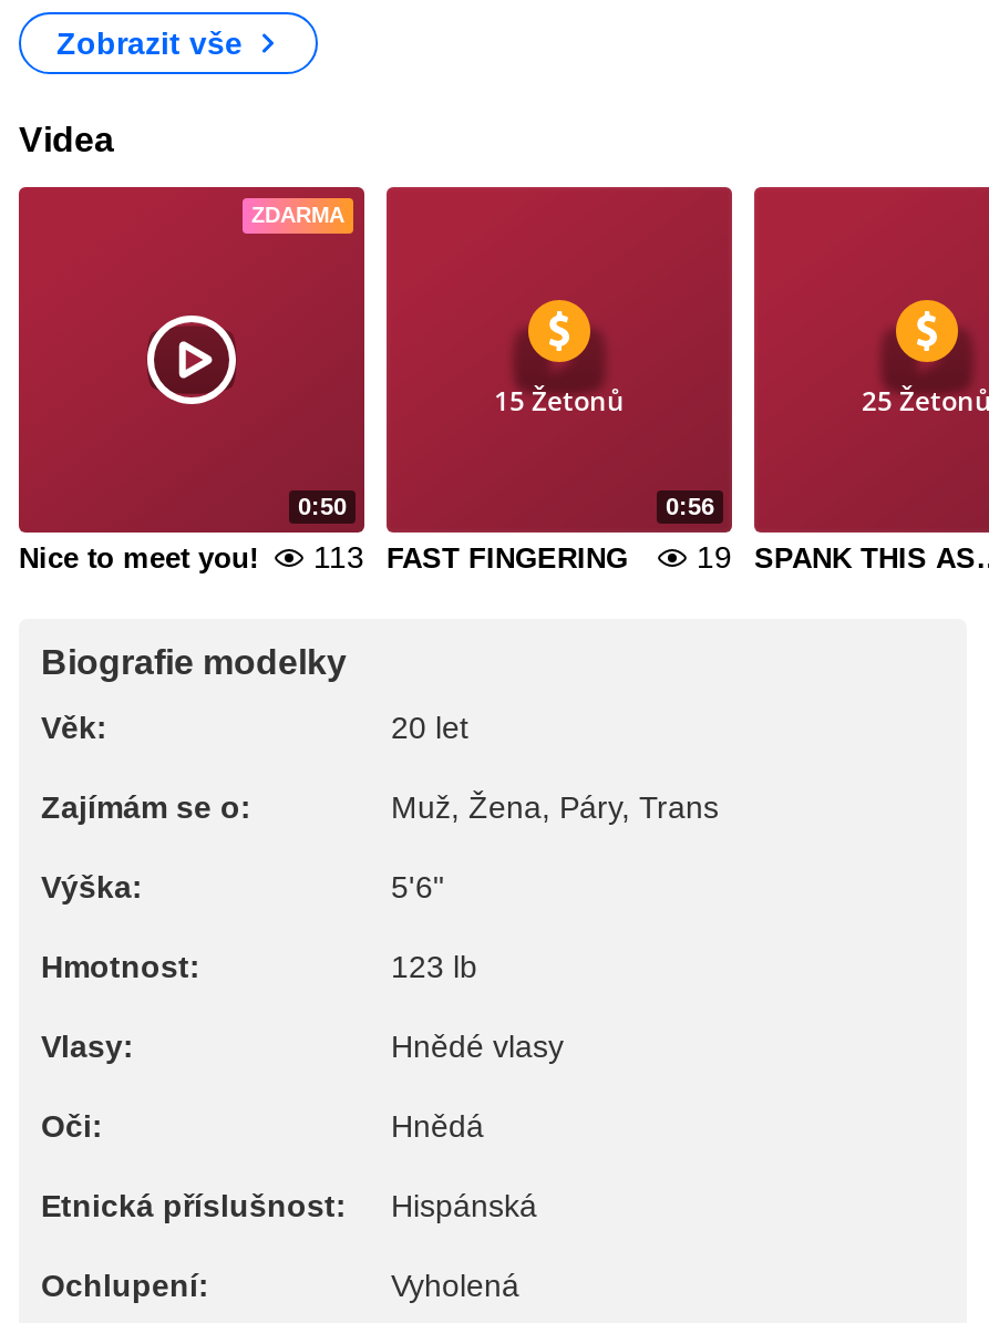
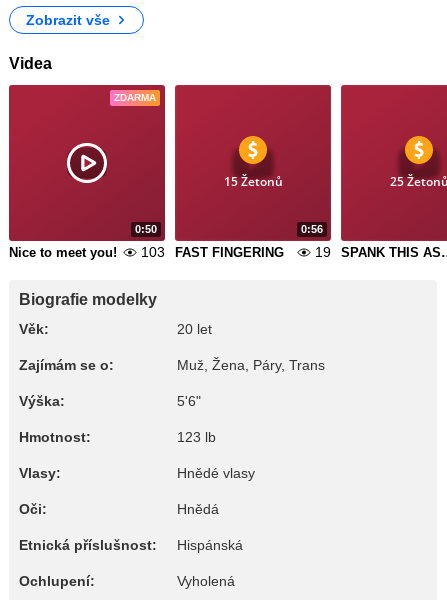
- Nice to meet you! 113 FAST FINGERING
+ Nice to meet you! 103 FAST FINGERING
